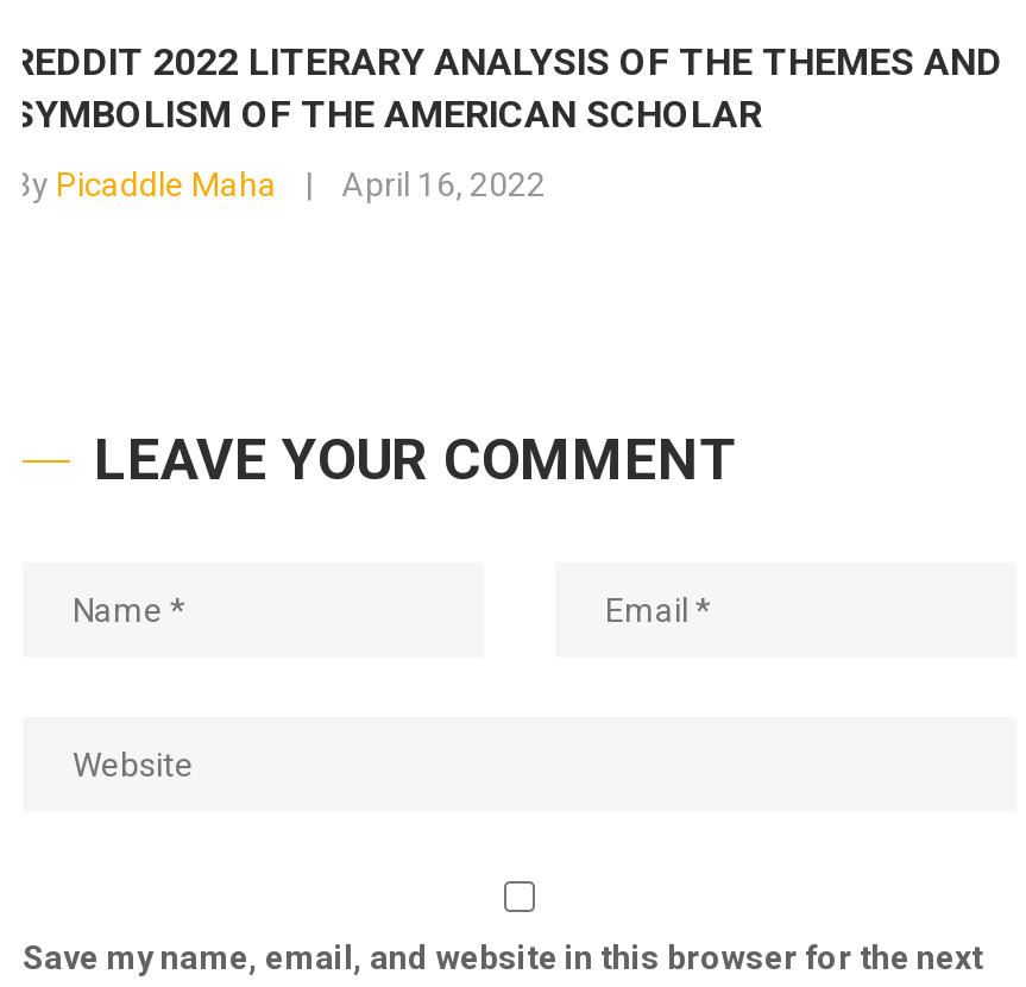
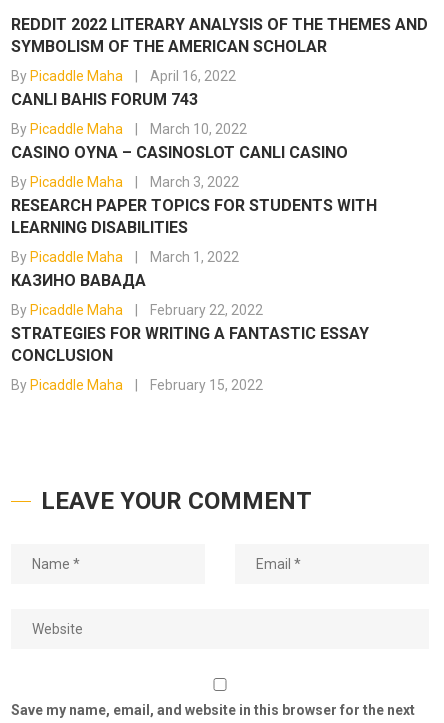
+ CANLI BAHIS FORUM 743
+ By Picaddle Maha
+ March 10, 2022
+ CASINO OYNA – CASINOSLOT CANLI CASINO
+ By Picaddle Maha
+ March 3, 2022
+ RESEARCH PAPER TOPICS FOR STUDENTS WITH
+ LEARNING DISABILITIES
+ By Picaddle Maha
+ March 1, 2022
+ КАЗИНО ВАВАДА
+ By Picaddle Maha
+ February 22, 2022
+ STRATEGIES FOR WRITING A FANTASTIC ESSAY
+ CONCLUSION
+ By Picaddle Maha
+ February 15, 2022
